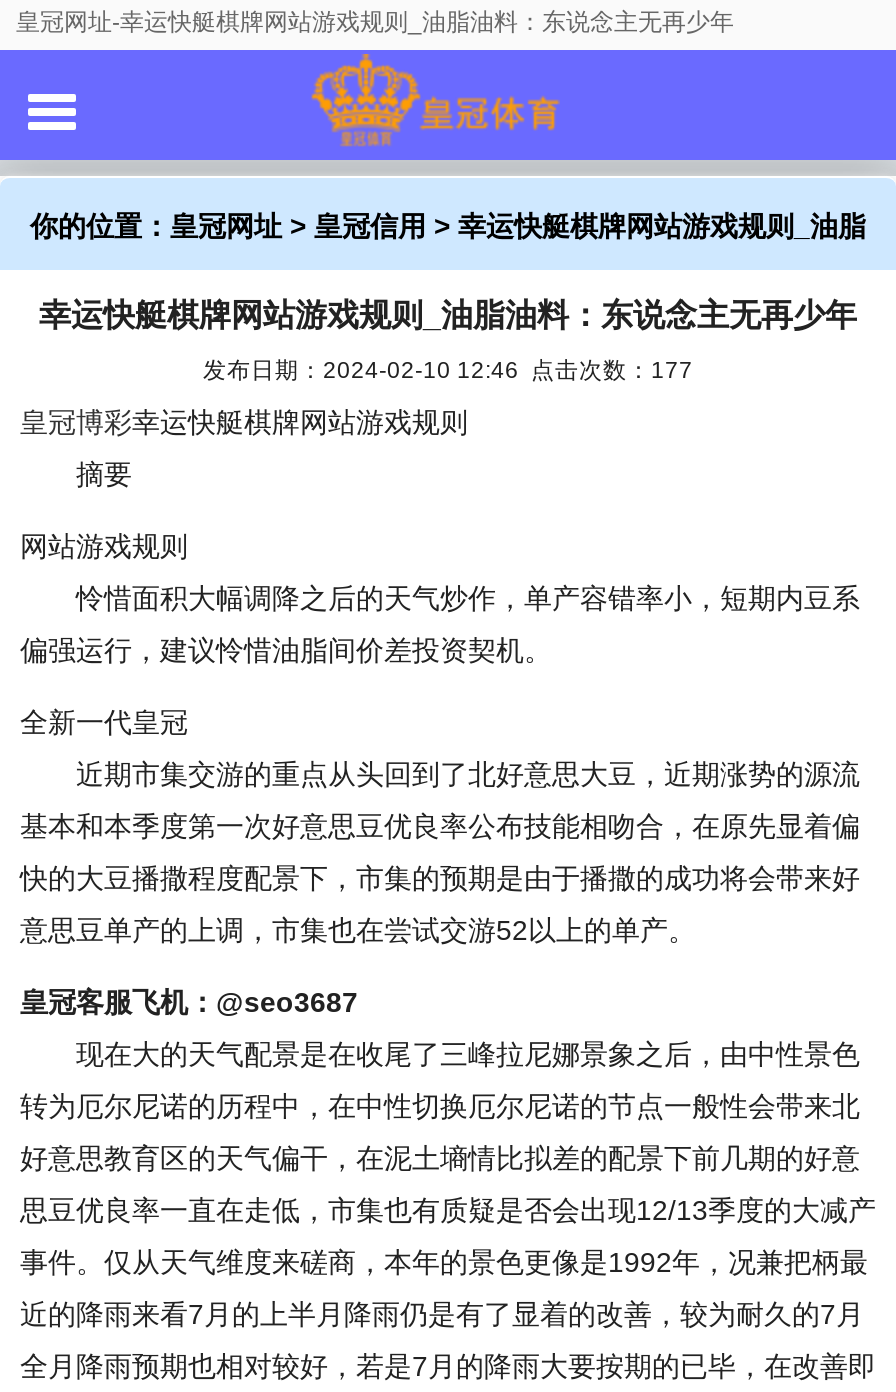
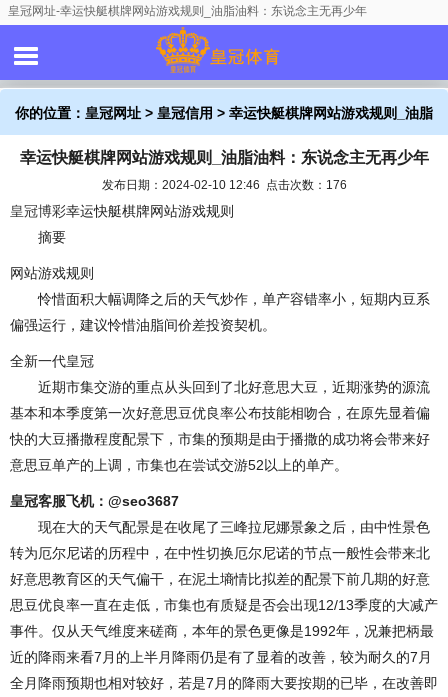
- 发布日期：2024-02-10 12:46 点击次数：177
+ 发布日期：2024-02-10 12:46 点击次数：176
